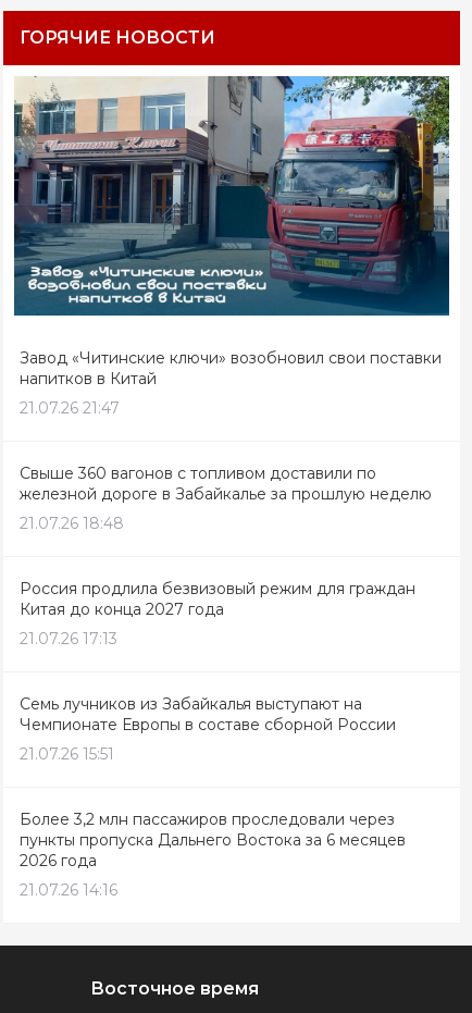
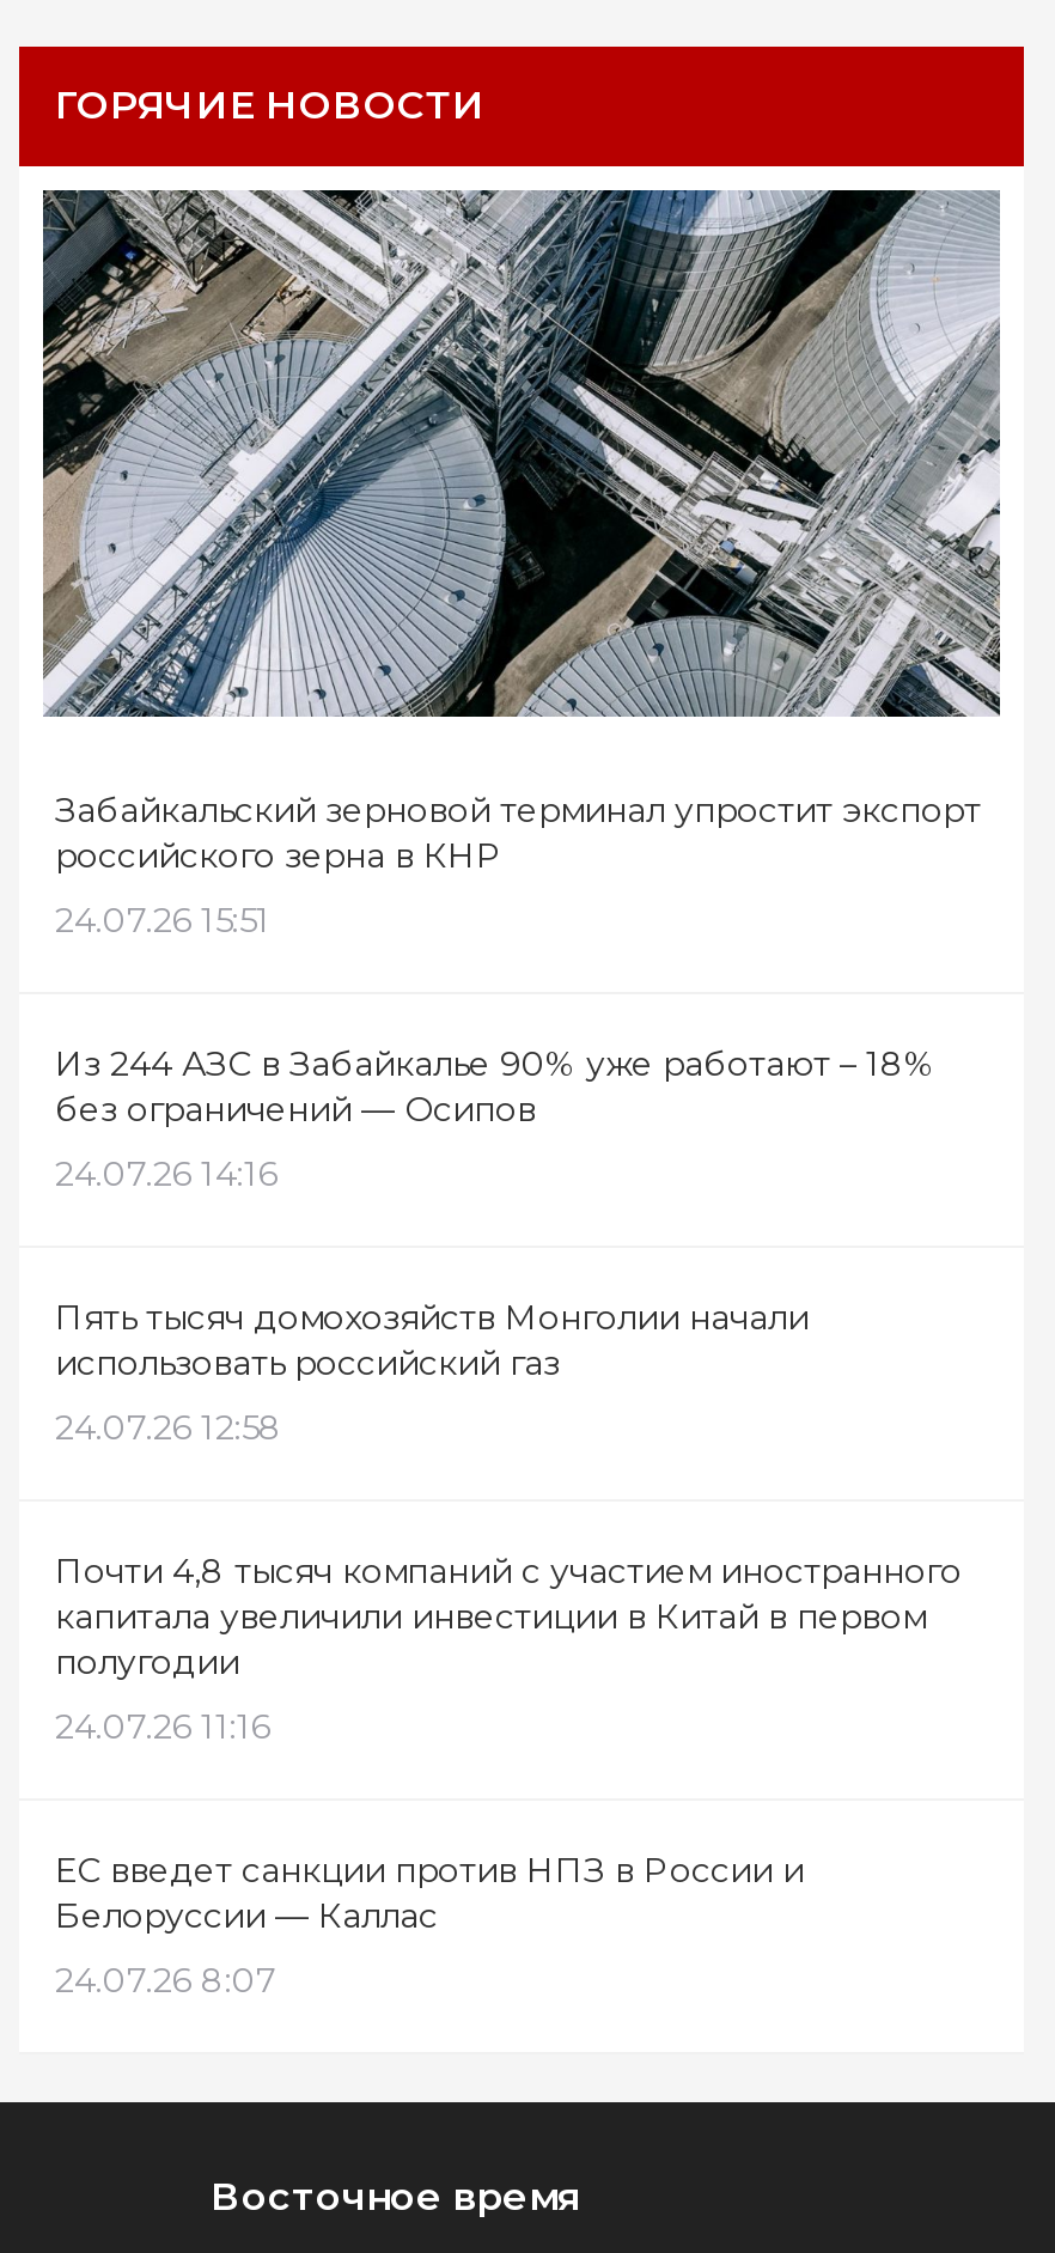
- [image]
- Завод «Читинские ключи» возобновил свои поставки
- напитков в Китай
+ [image]
+ Забайкальский зерновой терминал упростит экспорт
+ российского зерна в КНР

- 21.07.26 21:47
+ 24.07.26 15:51

- Свыше 360 вагонов с топливом доставили по
- железной дороге в Забайкалье за прошлую неделю
+ Из 244 АЗС в Забайкалье 90% уже работают – 18%
+ без ограничений — Осипов

- 21.07.26 18:48
+ 24.07.26 14:16

- Россия продлила безвизовый режим для граждан
- Китая до конца 2027 года
+ Пять тысяч домохозяйств Монголии начали
+ использовать российский газ

- 21.07.26 17:13
+ 24.07.26 12:58

- Семь лучников из Забайкалья выступают на
- Чемпионате Европы в составе сборной России
+ Почти 4,8 тысяч компаний с участием иностранного
+ капитала увеличили инвестиции в Китай в первом
+ полугодии

- 21.07.26 15:51
+ 24.07.26 11:16

- Более 3,2 млн пассажиров проследовали через
- пункты пропуска Дальнего Востока за 6 месяцев
- 2026 года
+ ЕС введет санкции против НПЗ в России и
+ Белоруссии — Каллас

- 21.07.26 14:16
+ 24.07.26 8:07
